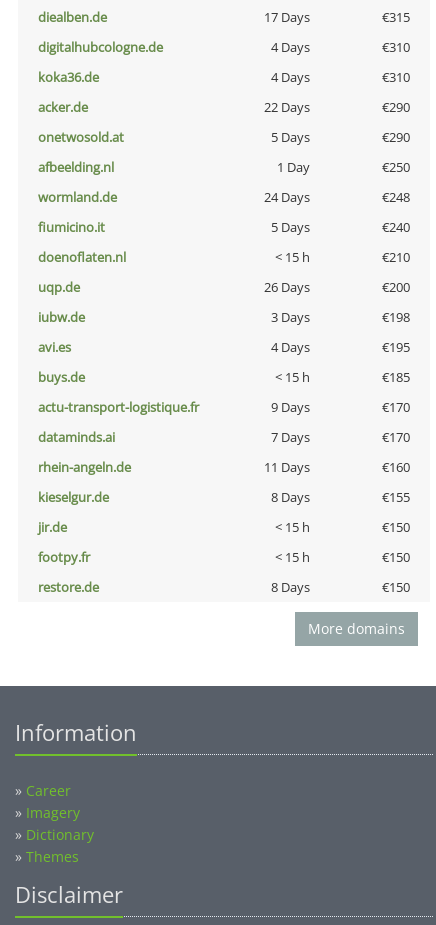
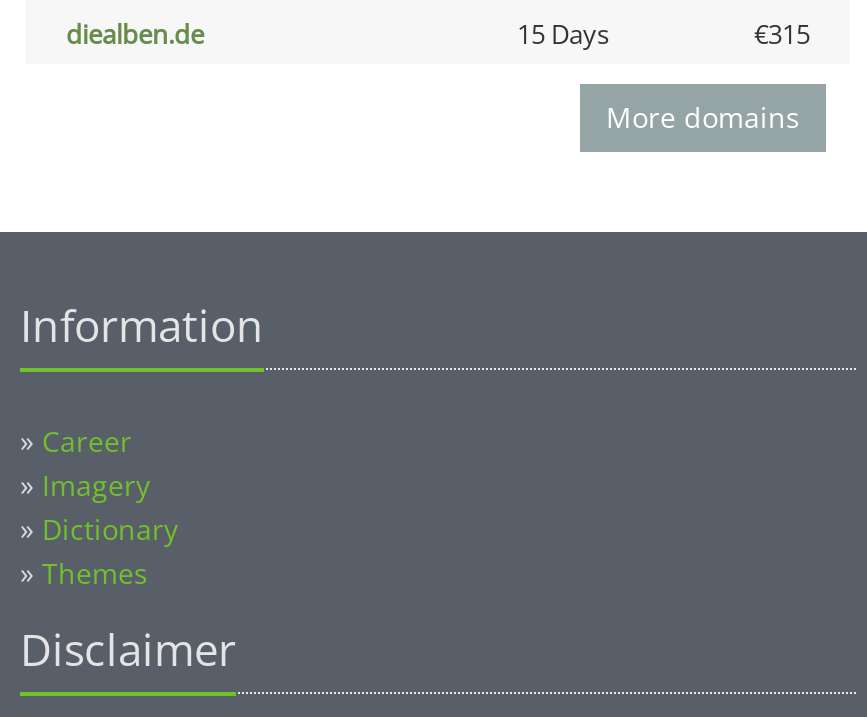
- 17 Days
+ 15 Days

- digitalhubcologne.de
- 4 Days
- €310
- koka36.de
- 4 Days
- €310
- acker.de
- 22 Days
- €290
- onetwosold.at
- 5 Days
- €290
- afbeelding.nl
- 1 Day
- €250
- wormland.de
- 24 Days
- €248
- fiumicino.it
- 5 Days
- €240
- doenoflaten.nl
- < 15 h
- €210
- uqp.de
- 26 Days
- €200
- iubw.de
- 3 Days
- €198
- avi.es
- 4 Days
- €195
- buys.de
- < 15 h
- €185
- actu-transport-logistique.fr
- 9 Days
- €170
- dataminds.ai
- 7 Days
- €170
- rhein-angeln.de
- 11 Days
- €160
- kieselgur.de
- 8 Days
- €155
- jir.de
- < 15 h
- €150
- footpy.fr
- < 15 h
- €150
- restore.de
- 8 Days
- €150
